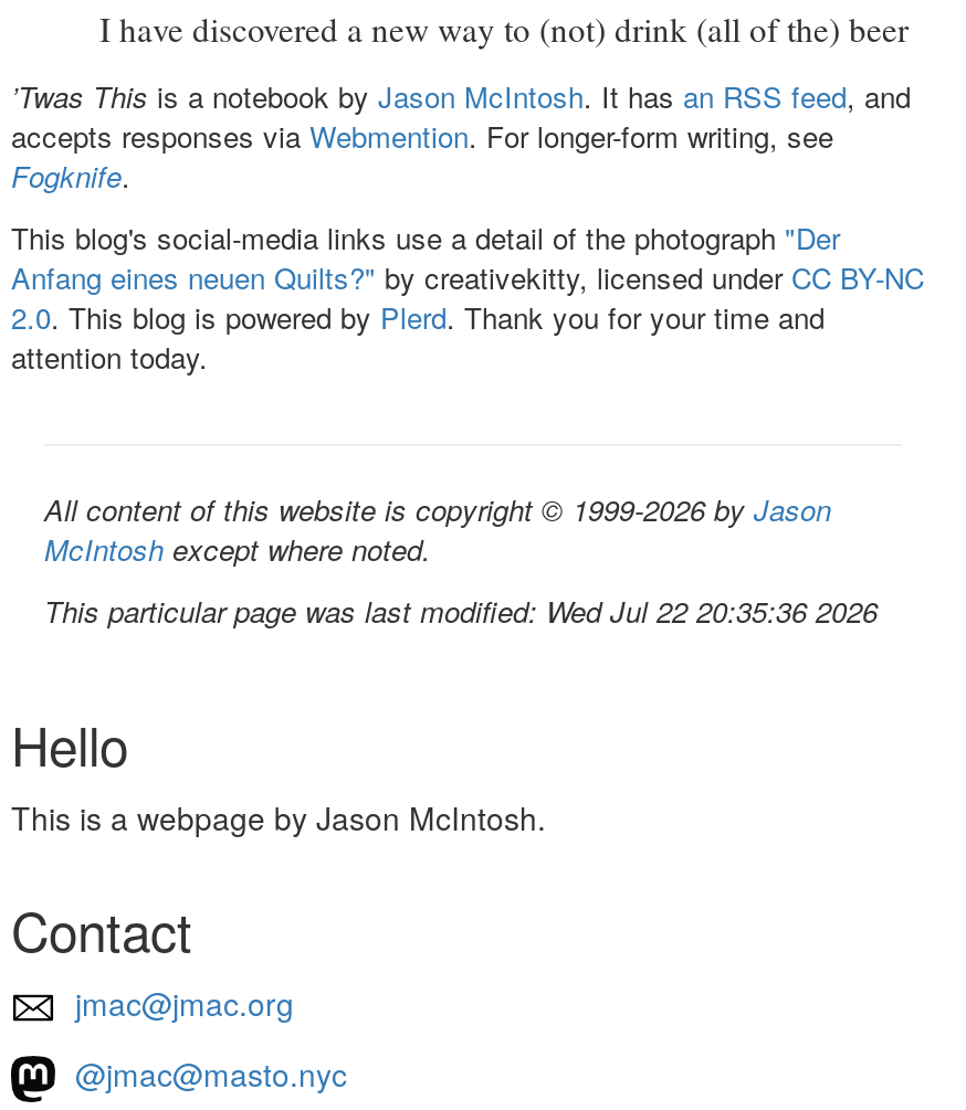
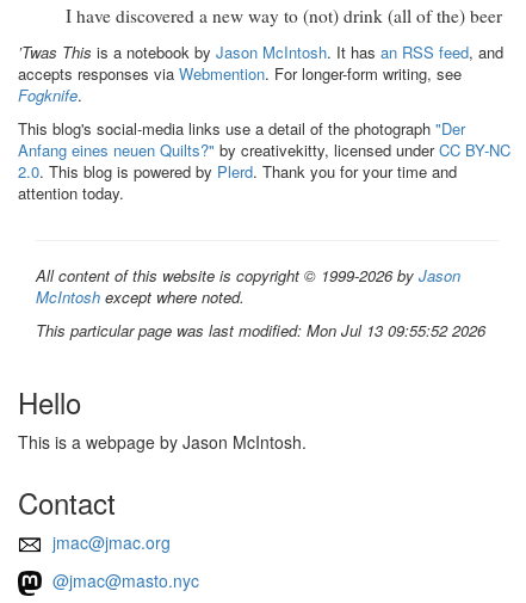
- This particular page was last modified: Wed Jul 22 20:35:36 2026
+ This particular page was last modified: Mon Jul 13 09:55:52 2026
